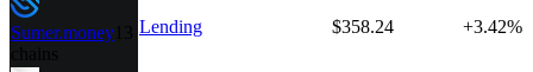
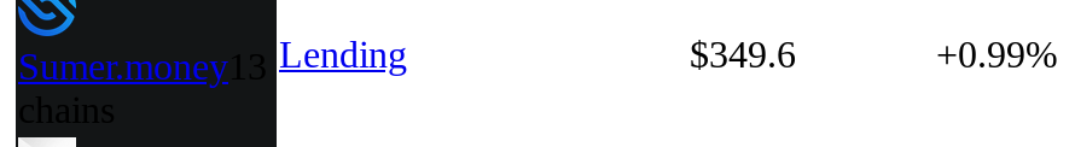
- $358.24
+ $349.6

- +3.42%
+ +0.99%
